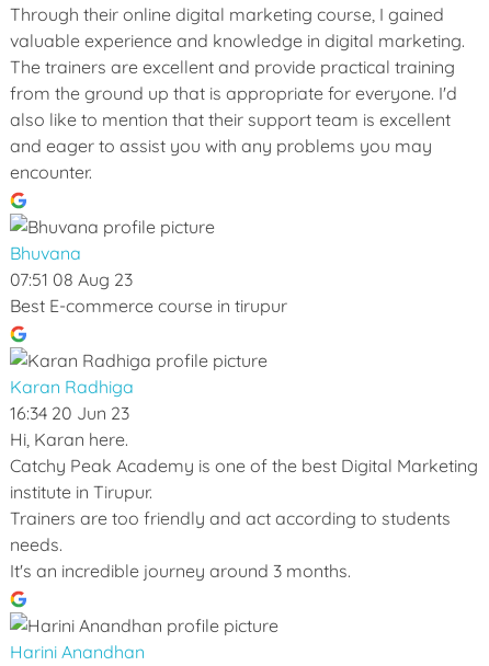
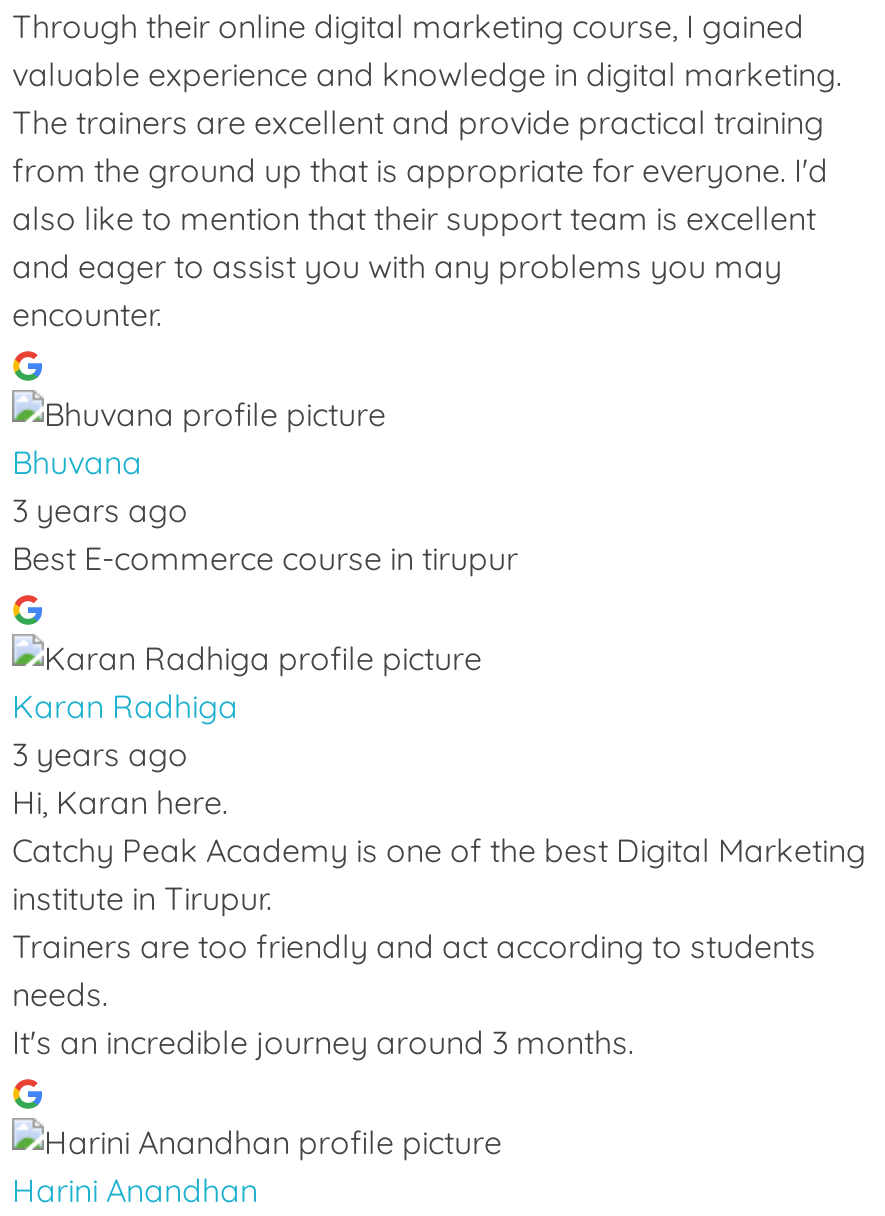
- 07:51 08 Aug 23
+ 3 years ago

- 16:34 20 Jun 23
+ 3 years ago
